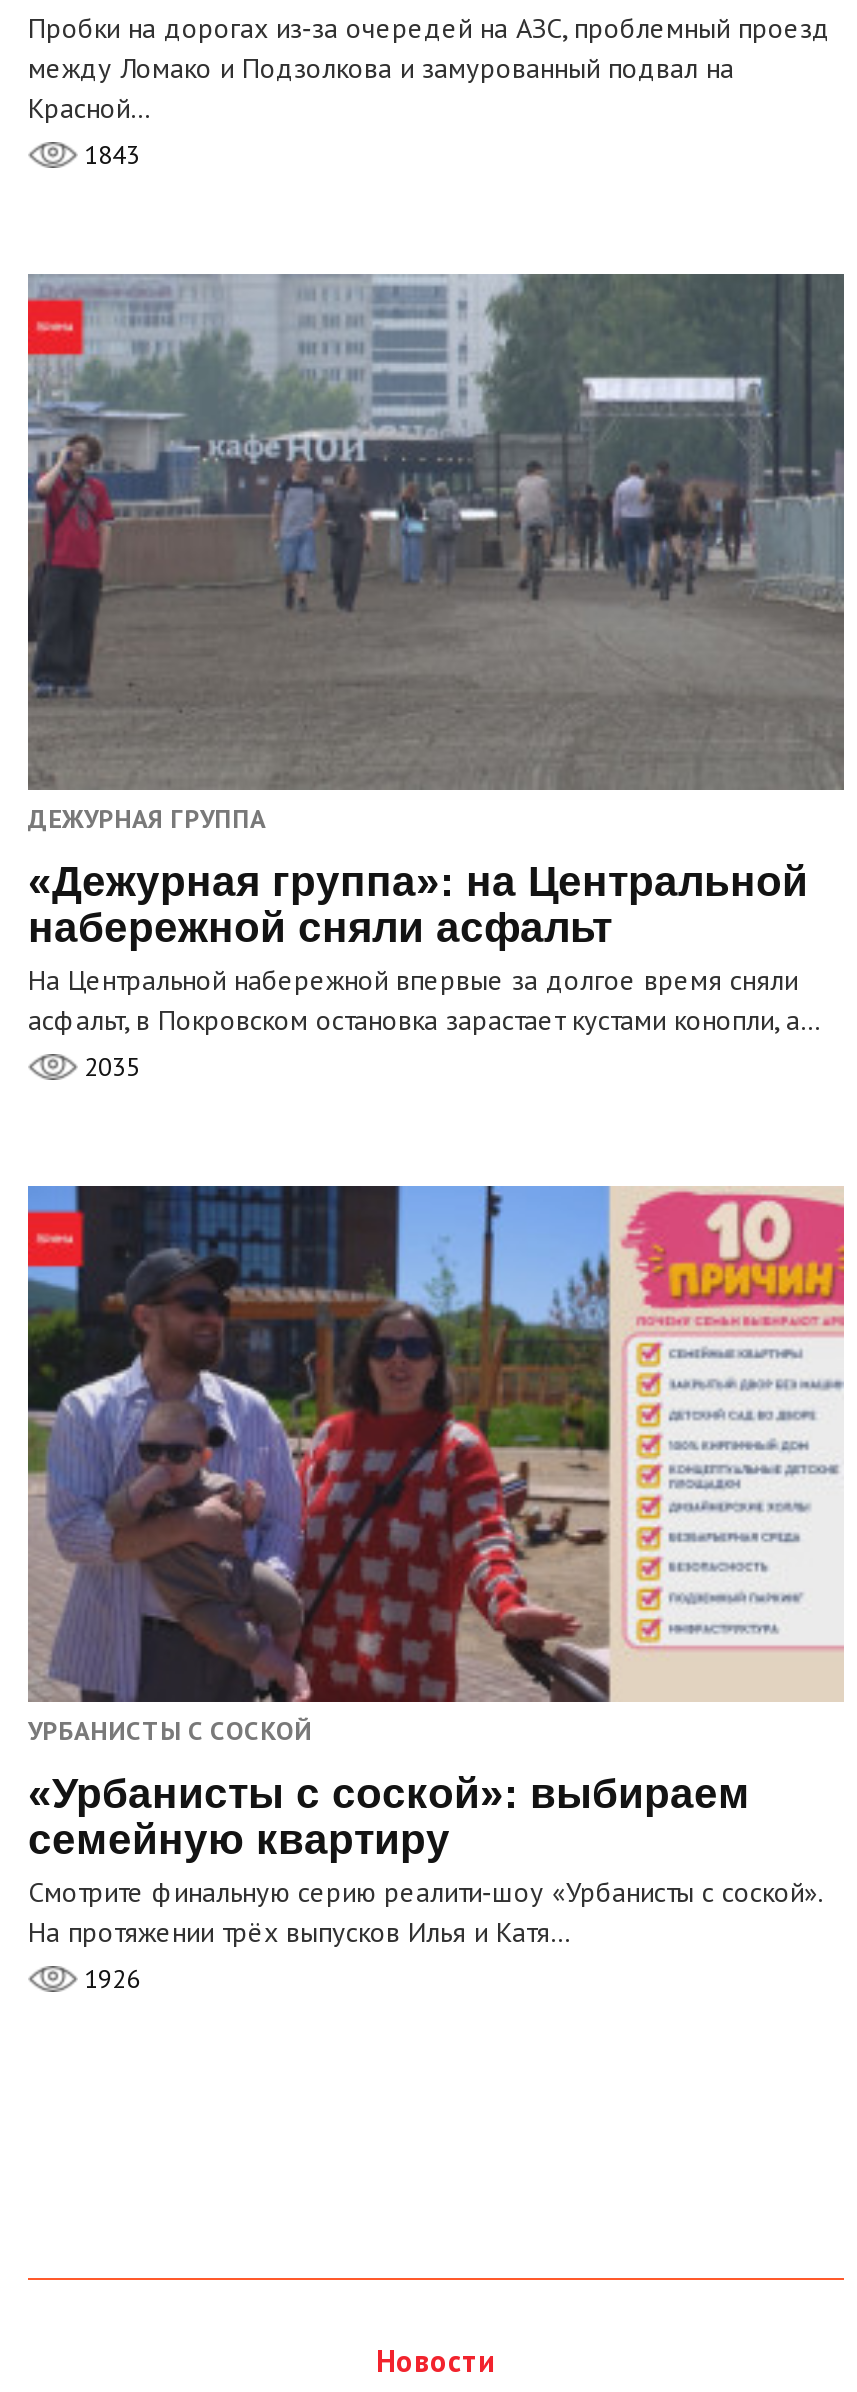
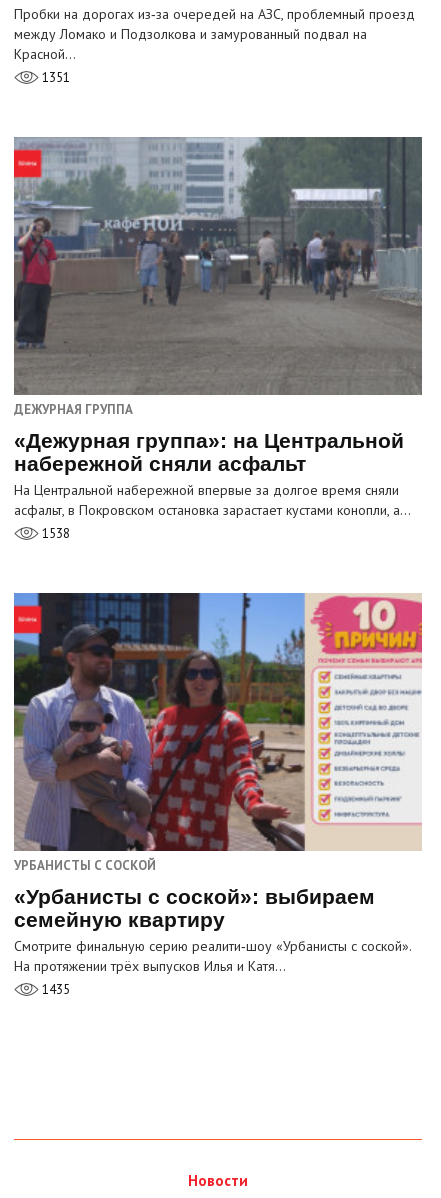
- 1843
+ 1351

- 2035
+ 1538

- 1926
+ 1435
